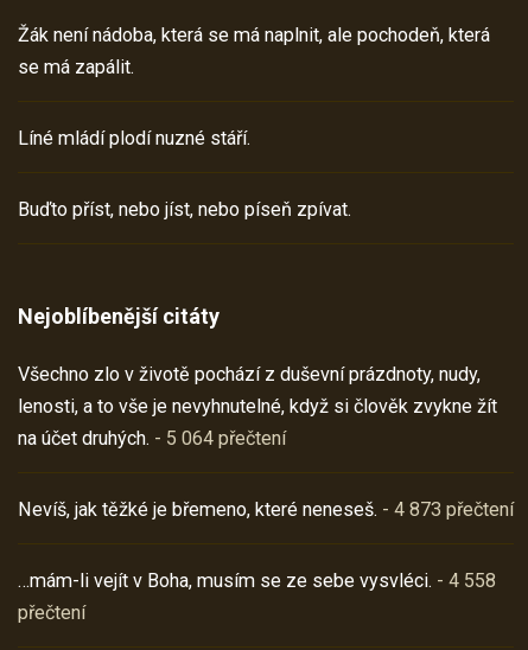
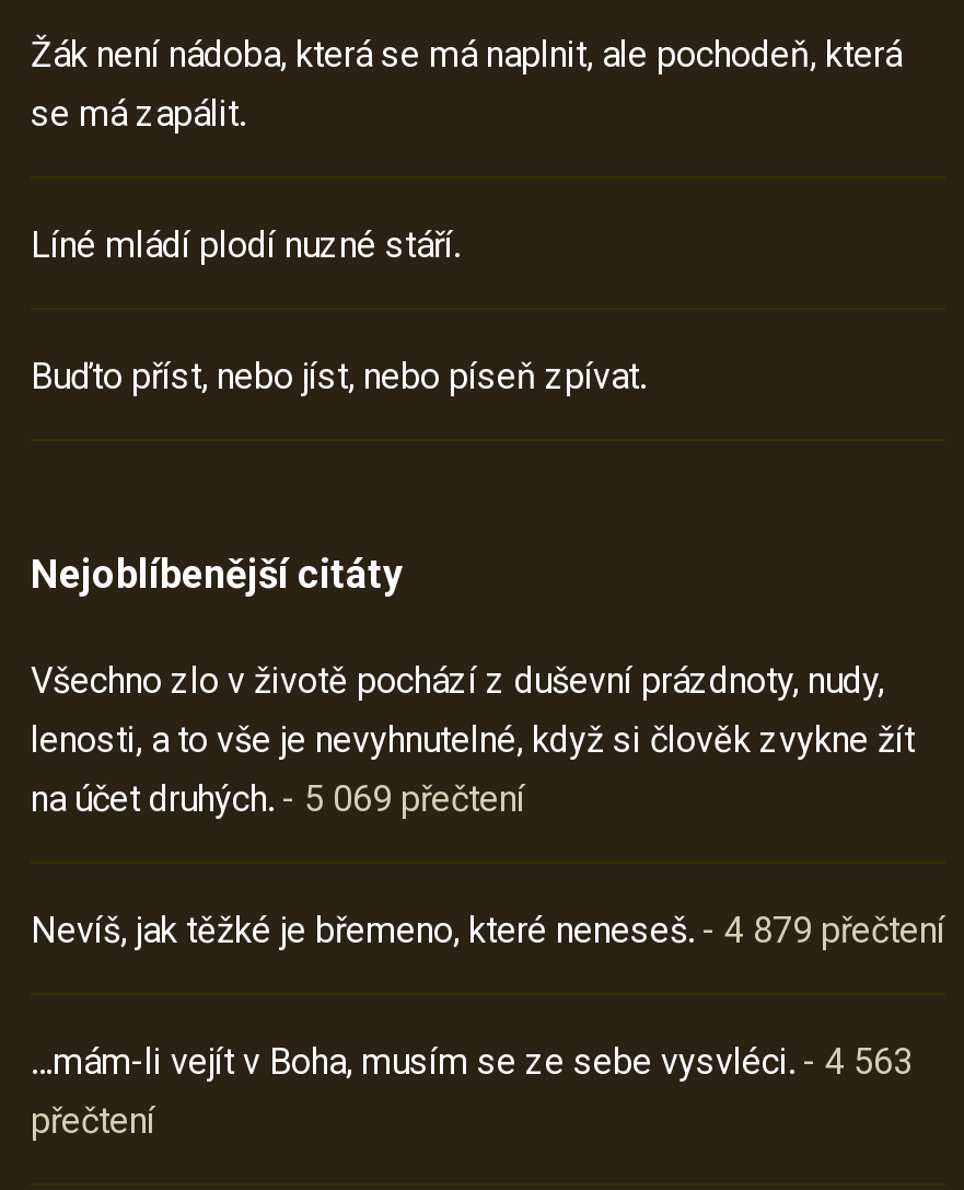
- na účet druhých. - 5 064 přečtení
+ na účet druhých. - 5 069 přečtení

- Nevíš, jak těžké je břemeno, které neneseš. - 4 873 přečtení
+ Nevíš, jak těžké je břemeno, které neneseš. - 4 879 přečtení

- …mám-li vejít v Boha, musím se ze sebe vysvléci. - 4 558
+ …mám-li vejít v Boha, musím se ze sebe vysvléci. - 4 563
